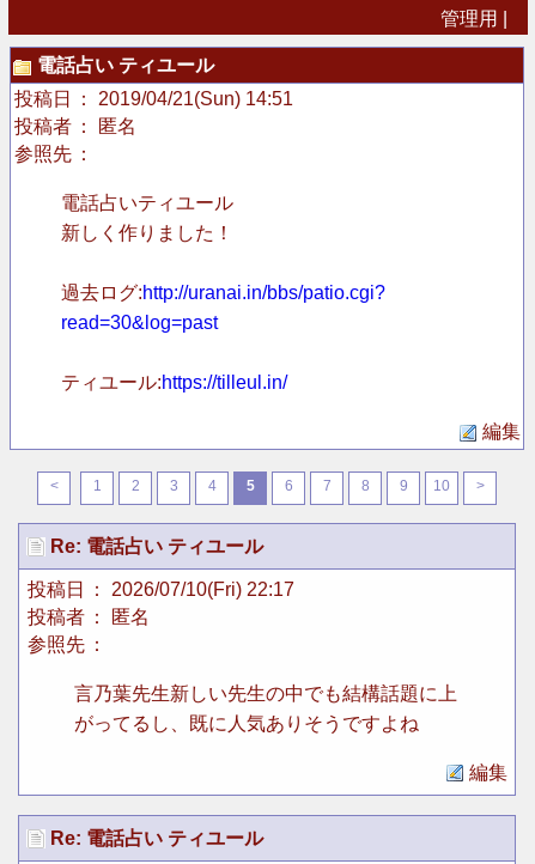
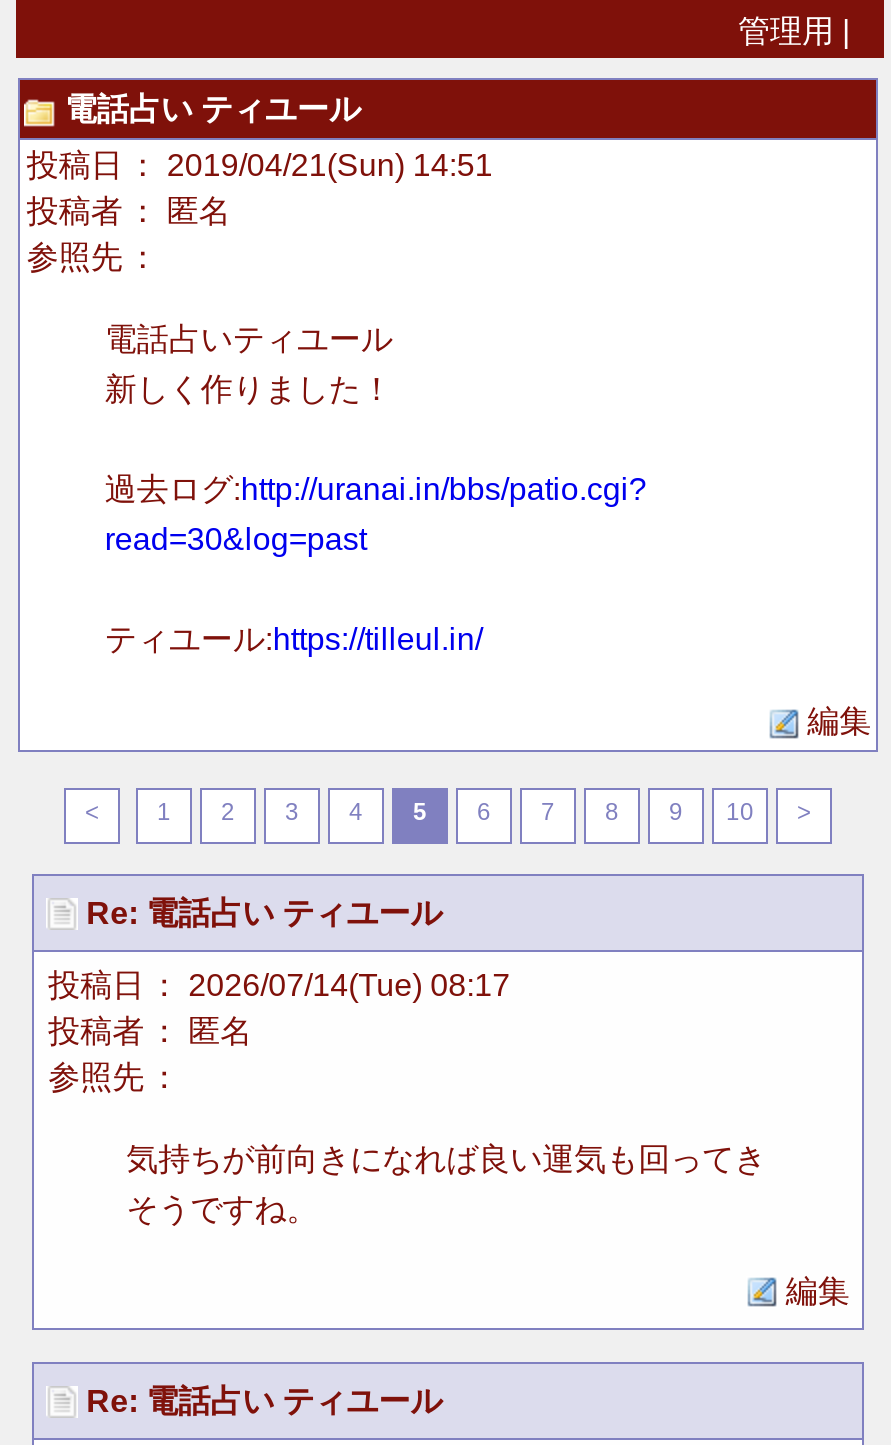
- 投稿日 ： 2026/07/10(Fri) 22:17
+ 投稿日 ： 2026/07/14(Tue) 08:17

- 言乃葉先生新しい先生の中でも結構話題に上
+ 気持ちが前向きになれば良い運気も回ってき

- がってるし、既に人気ありそうですよね
+ そうですね。
